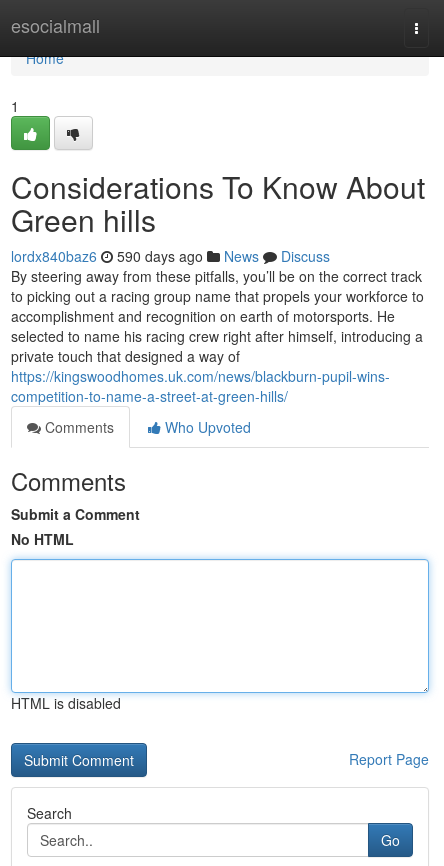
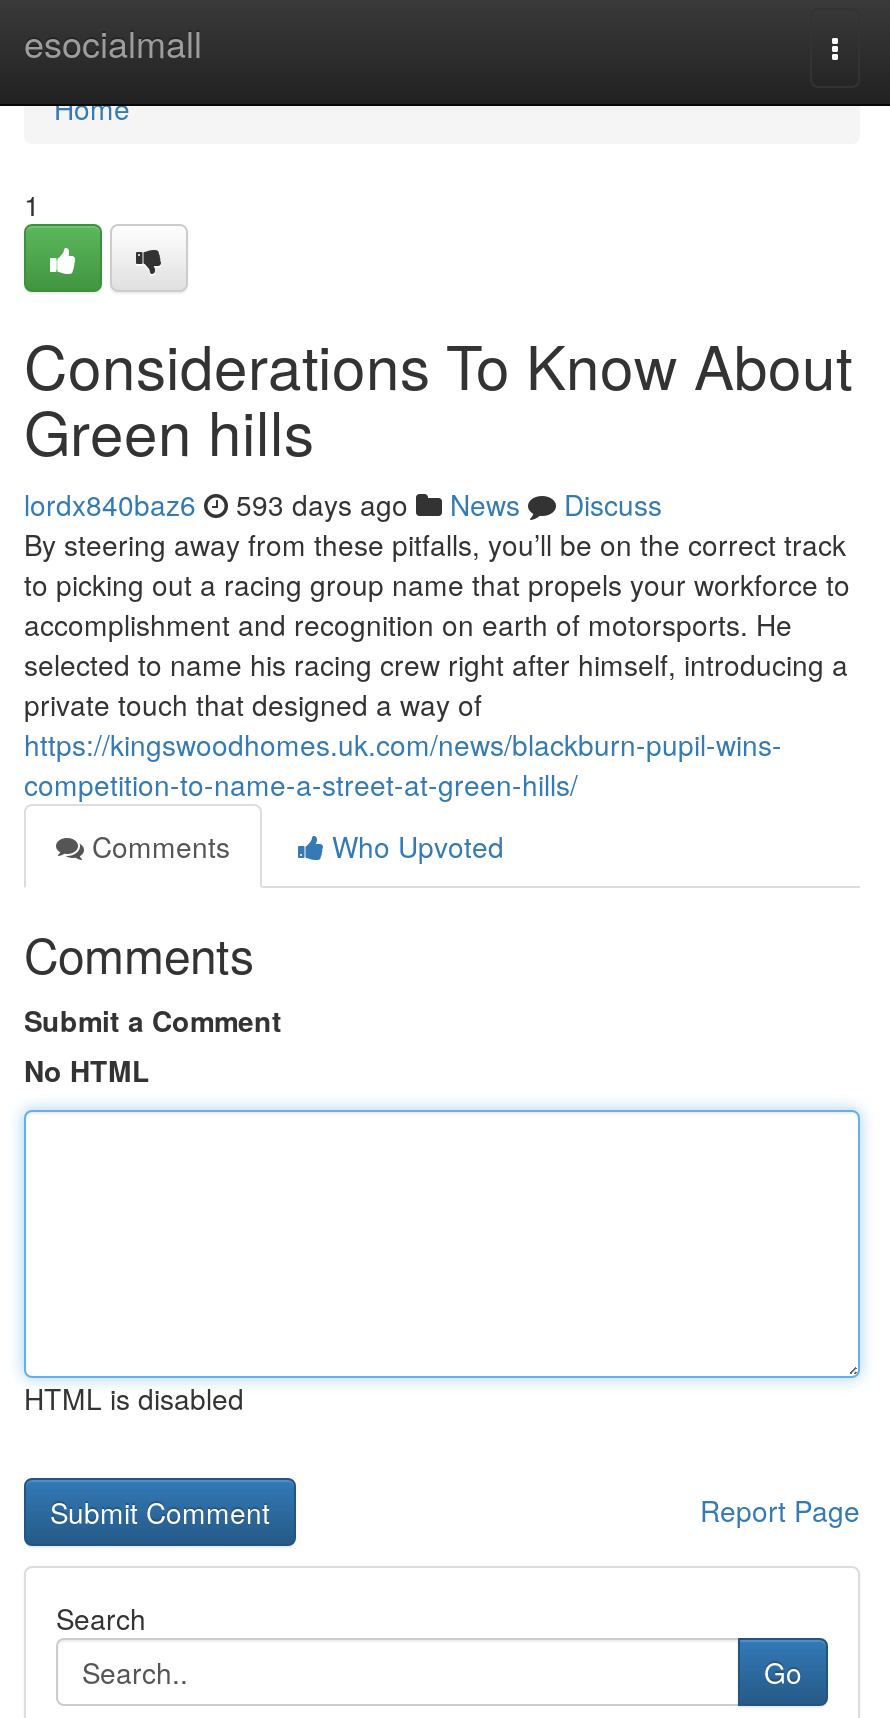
- lordx840baz6 590 days ago News Discuss
+ lordx840baz6 593 days ago News Discuss
